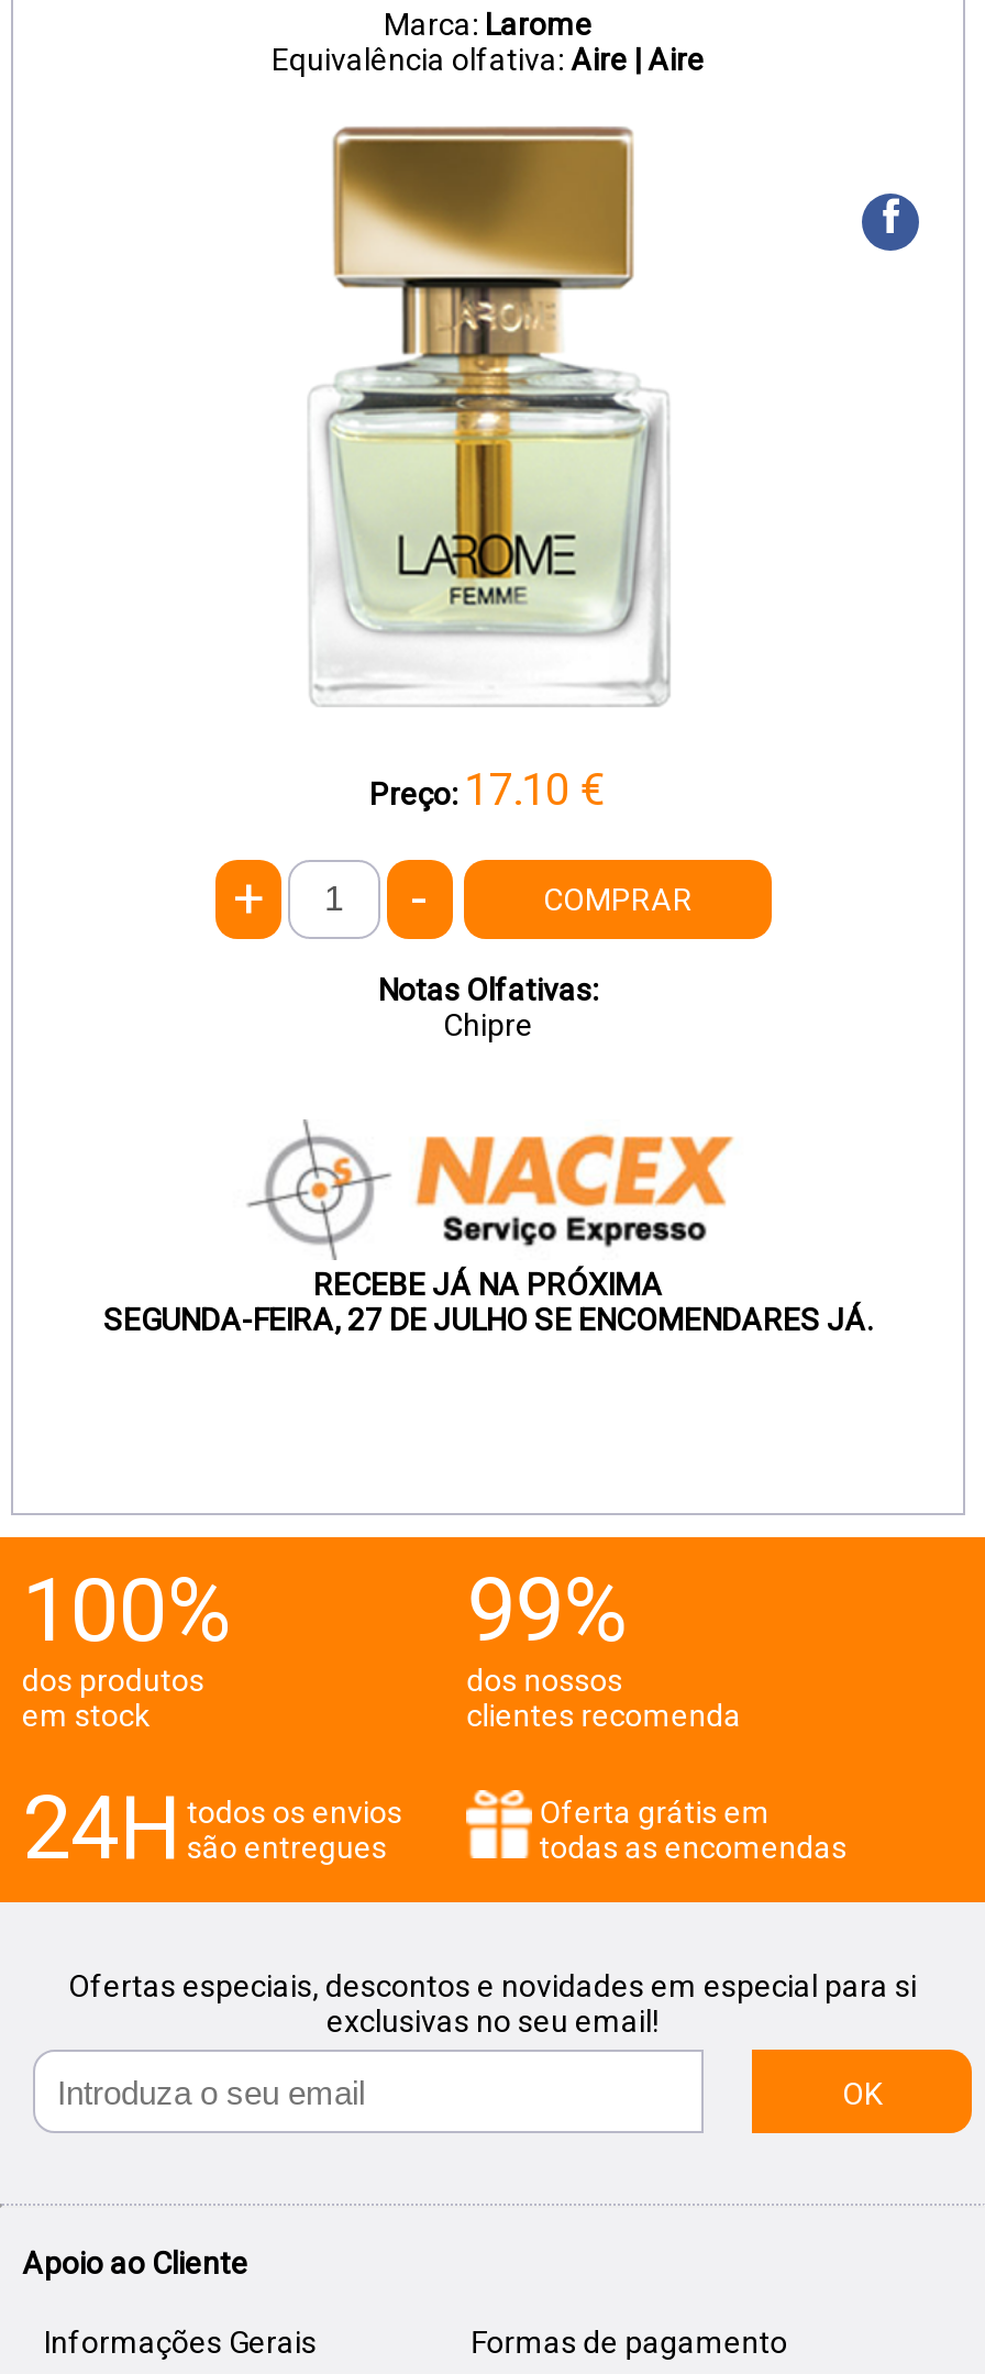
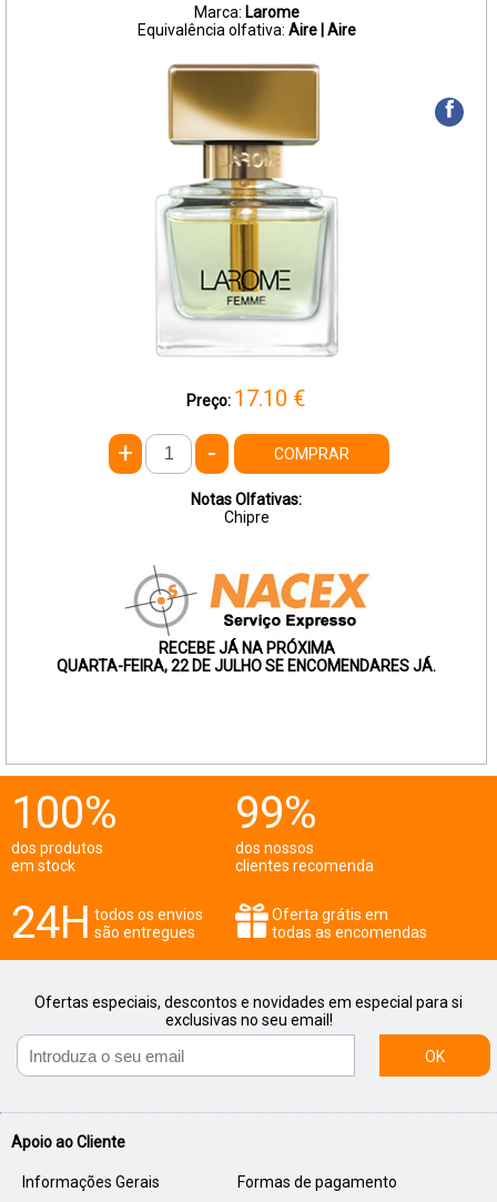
- SEGUNDA-FEIRA, 27 DE JULHO SE ENCOMENDARES JÁ.
+ QUARTA-FEIRA, 22 DE JULHO SE ENCOMENDARES JÁ.
